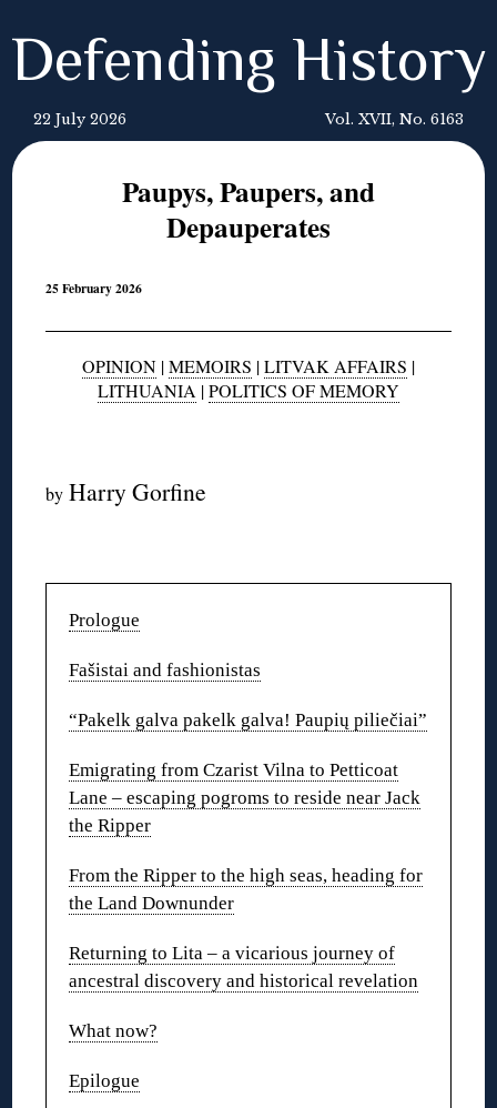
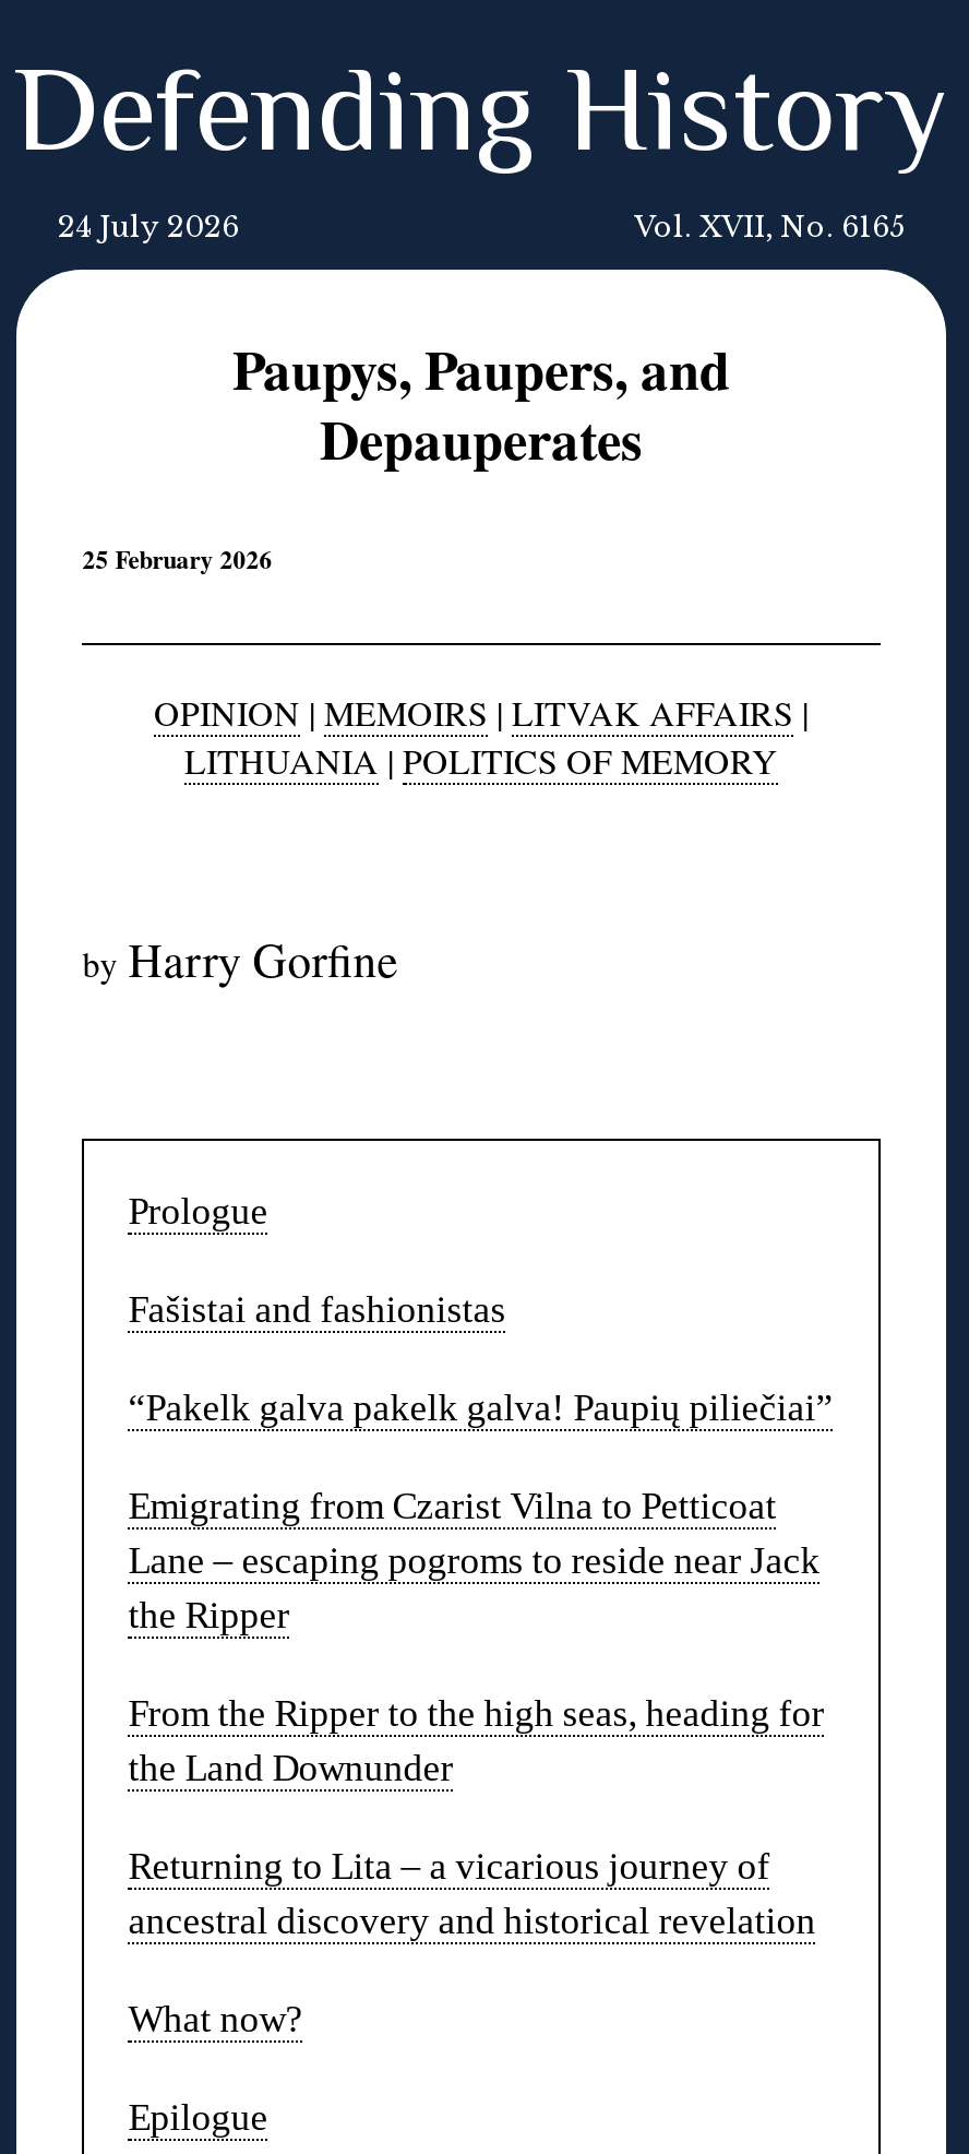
- 22 July 2026
+ 24 July 2026

- Vol. XVII, No. 6163
+ Vol. XVII, No. 6165
